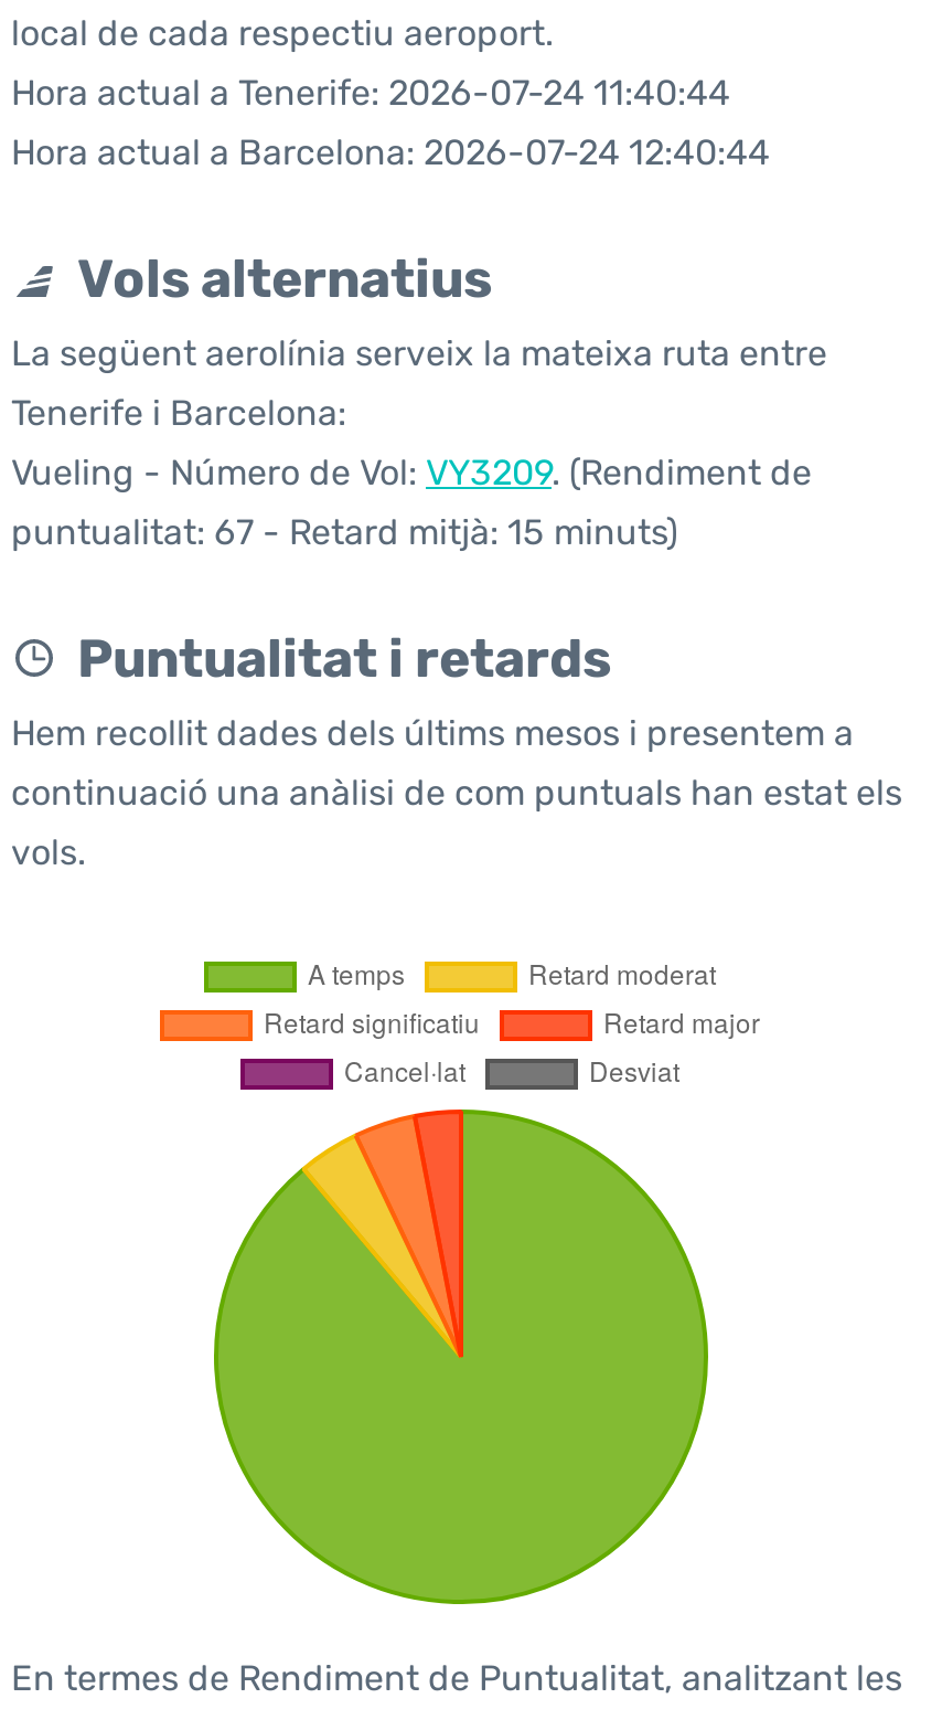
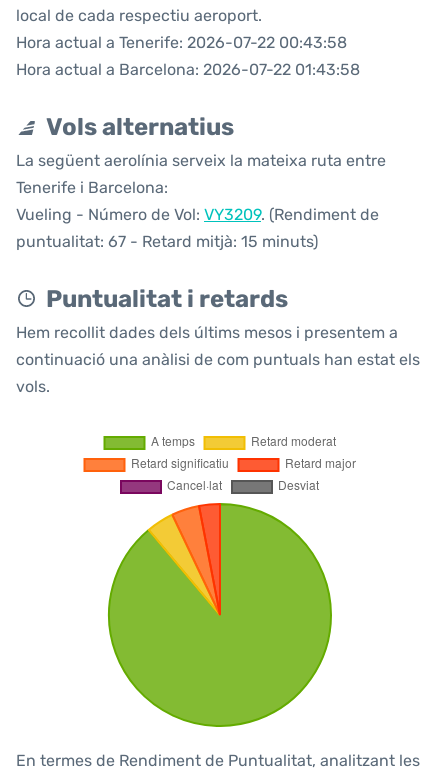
- Hora actual a Tenerife: 2026-07-24 11:40:44
+ Hora actual a Tenerife: 2026-07-22 00:43:58

- Hora actual a Barcelona: 2026-07-24 12:40:44
+ Hora actual a Barcelona: 2026-07-22 01:43:58
